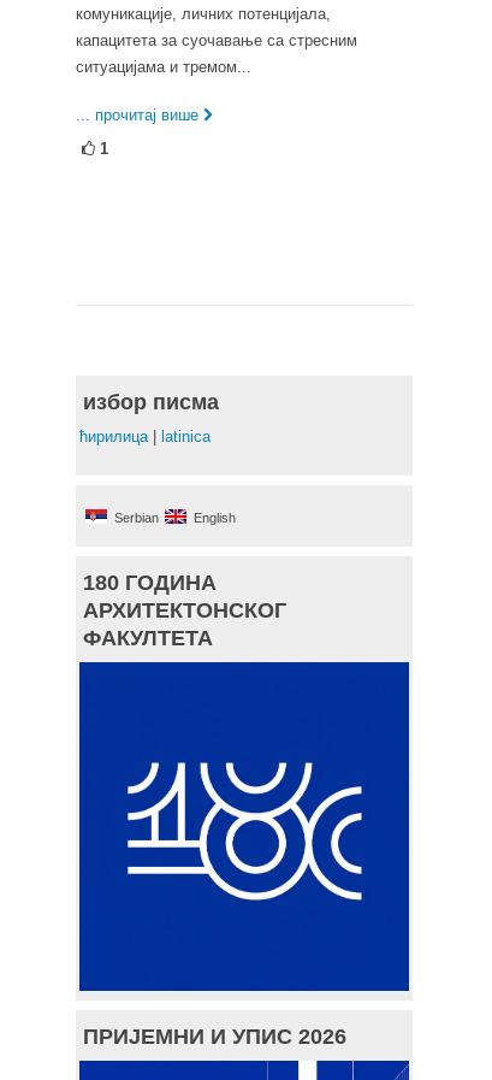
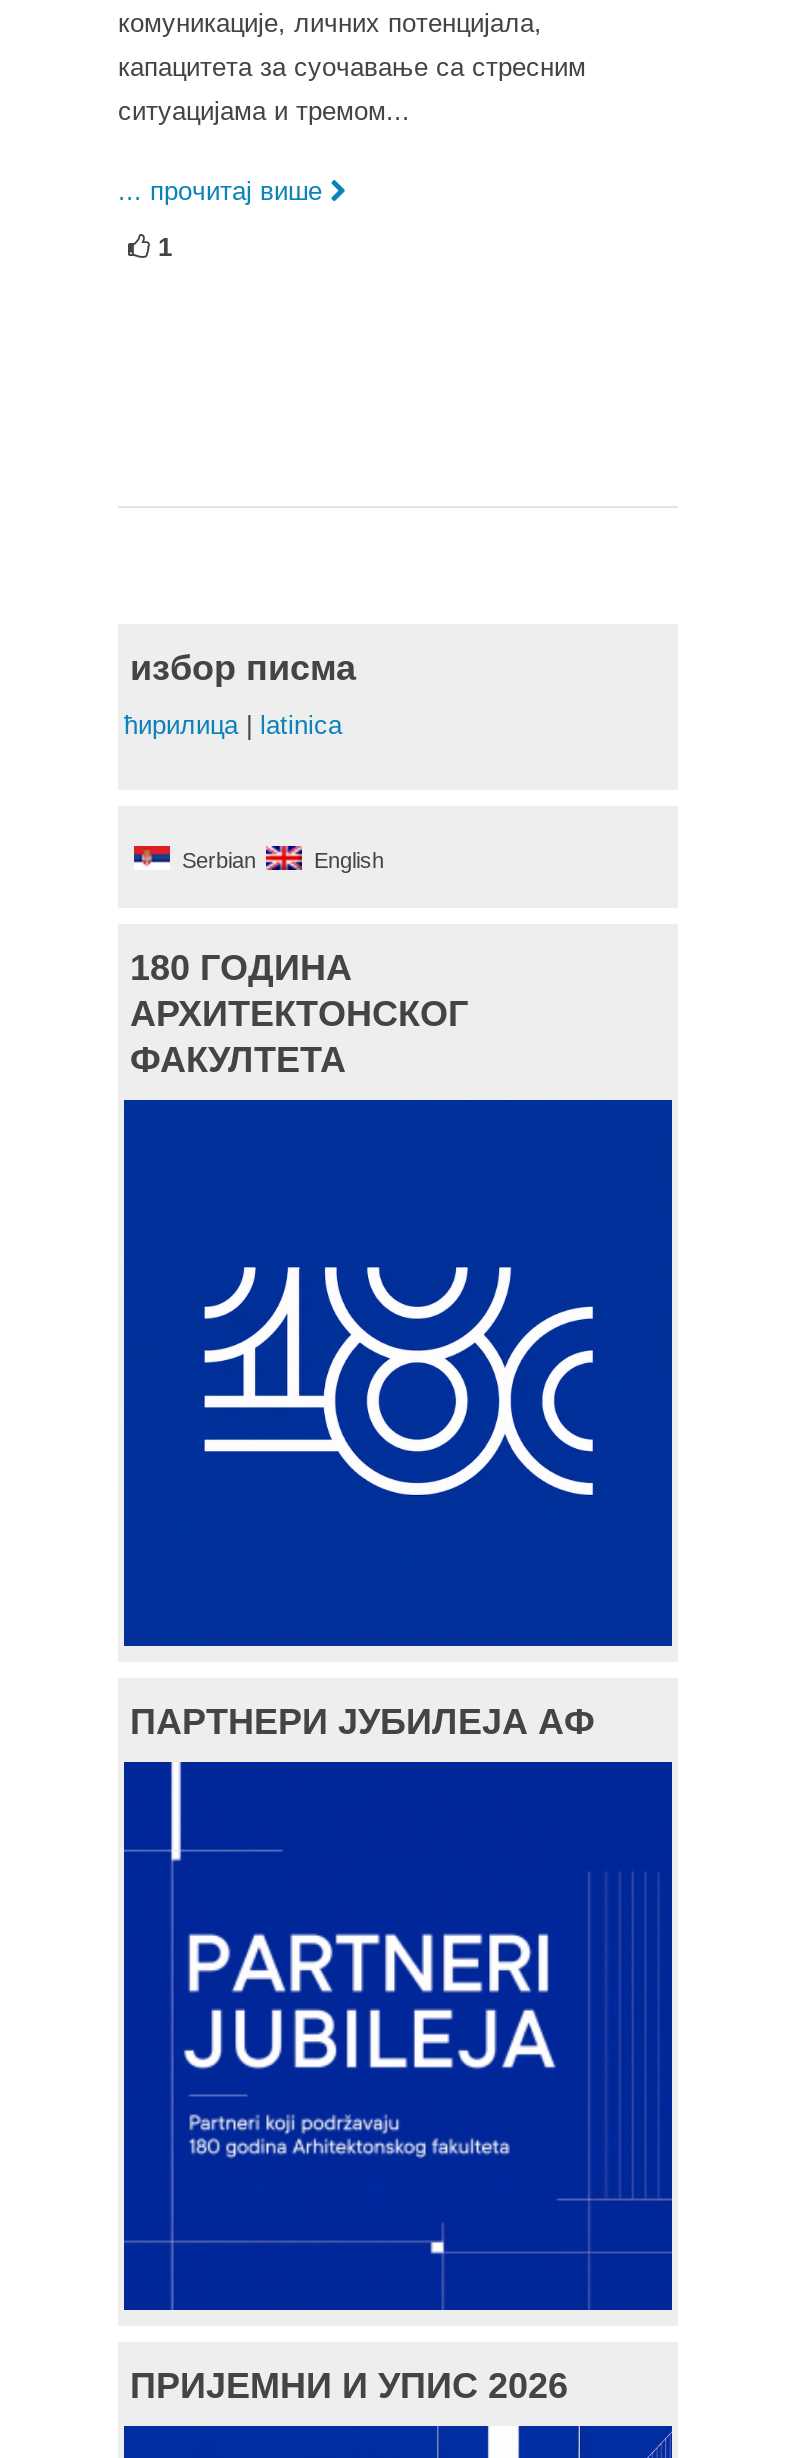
+ ПАРТНЕРИ ЈУБИЛЕЈА АФ

+ [image]
